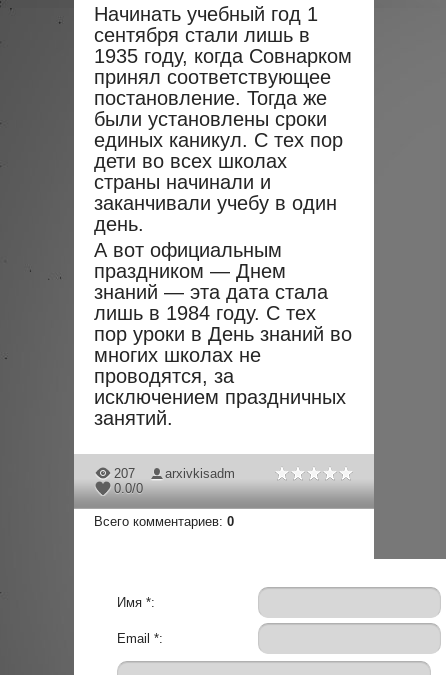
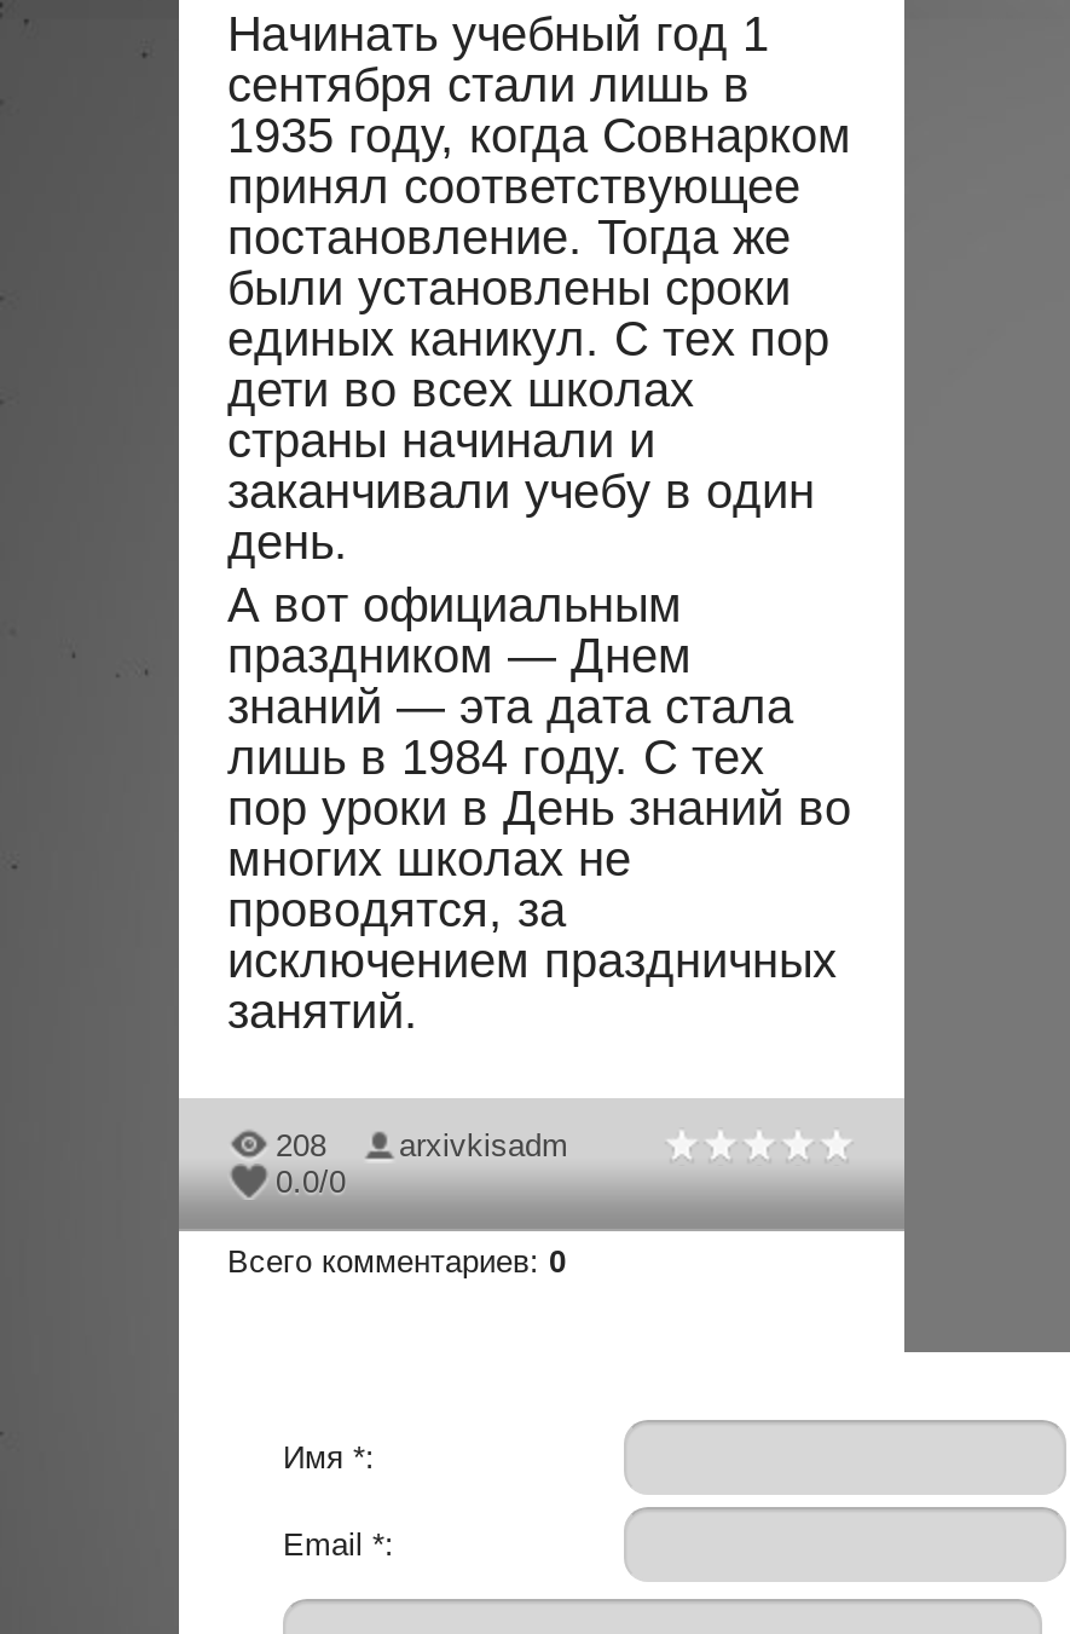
- 207 arxivkisadm
+ 208 arxivkisadm
